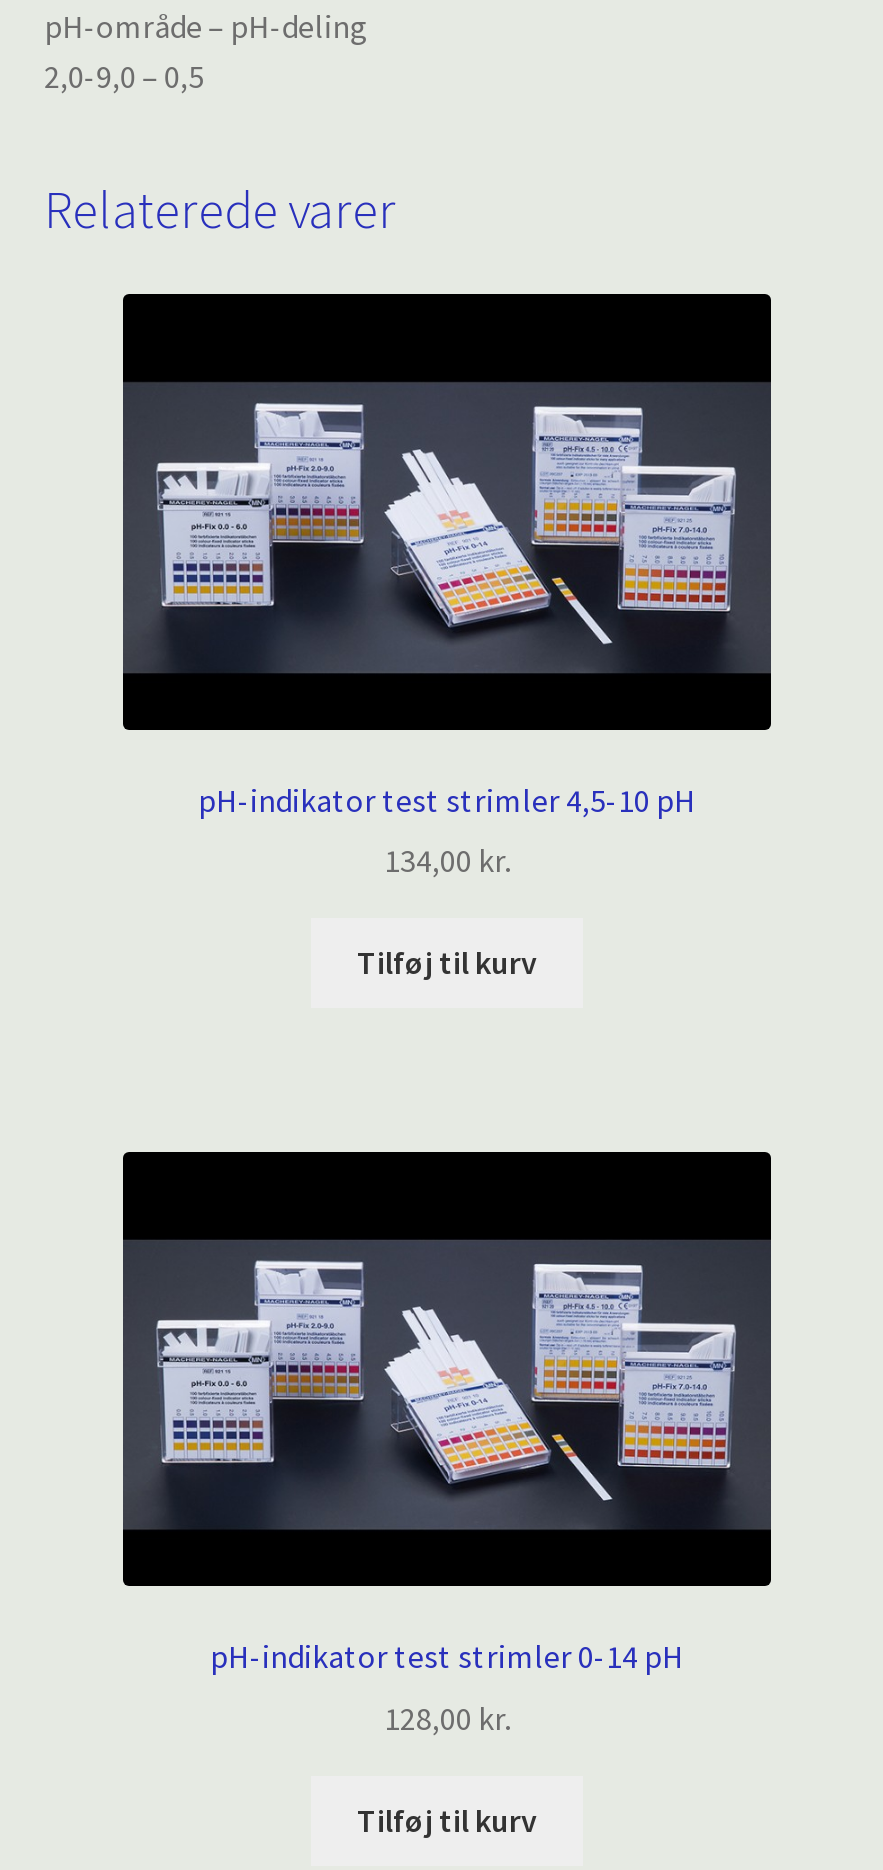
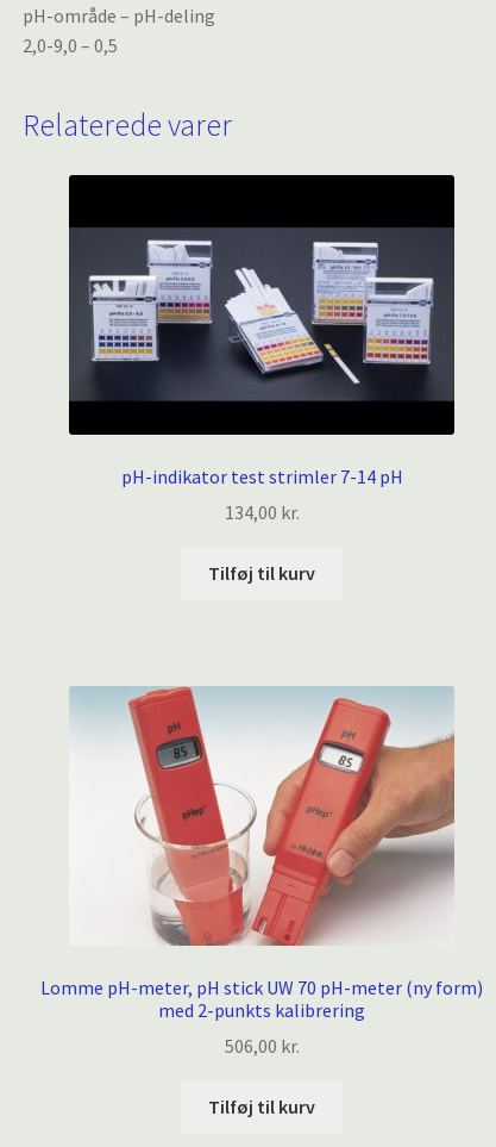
- pH-indikator test strimler 4,5-10 pH
+ pH-indikator test strimler 7-14 pH

- [image]
- pH-indikator test strimler 0-14 pH
+ [image]
+ Lomme pH-meter, pH stick UW 70 pH-meter (ny form)
+ med 2-punkts kalibrering

- 128,00 kr.
+ 506,00 kr.
